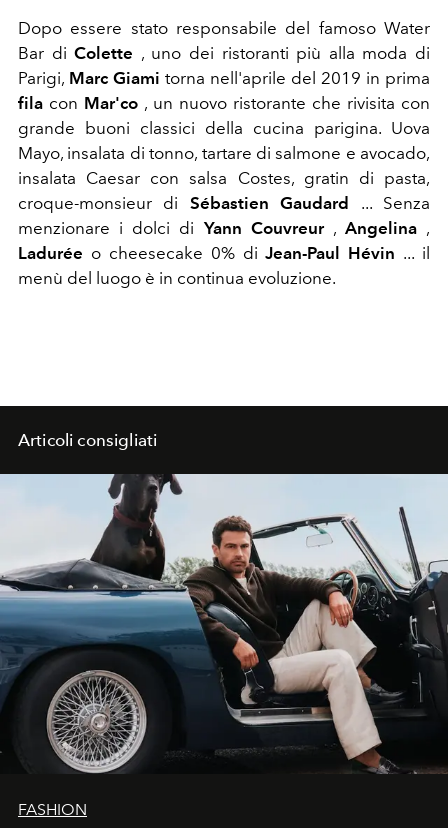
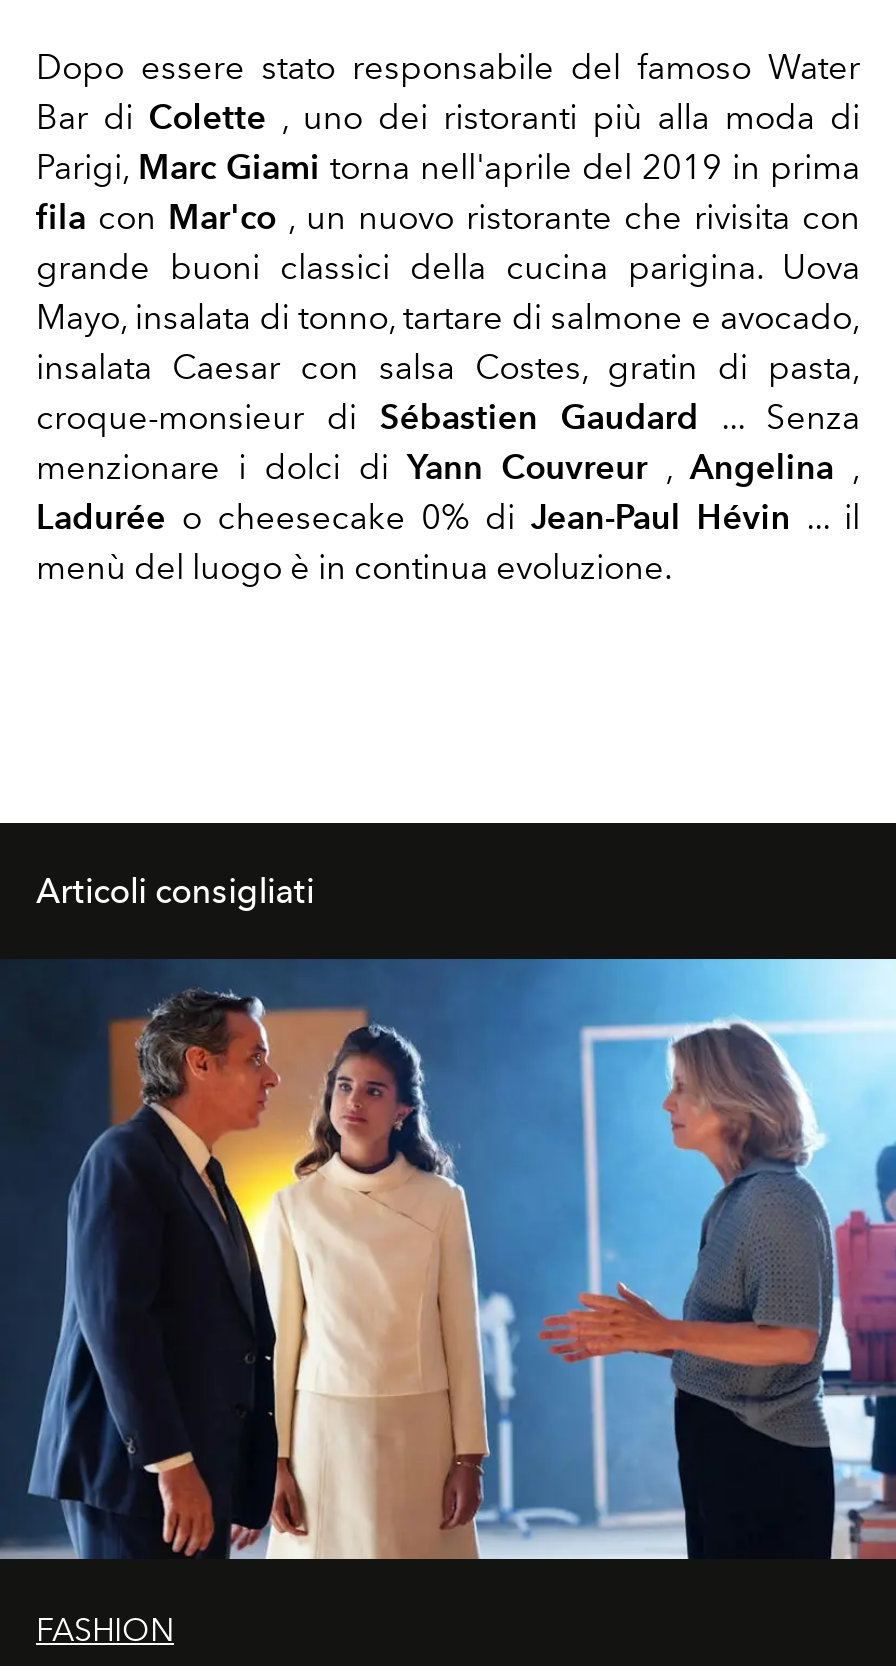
- [image]
+ [image]
